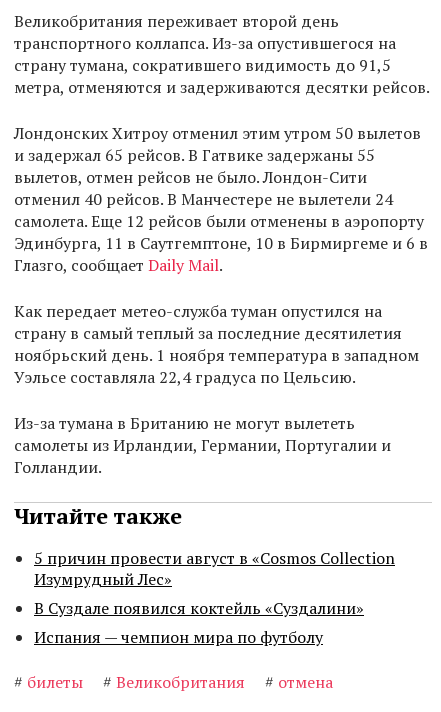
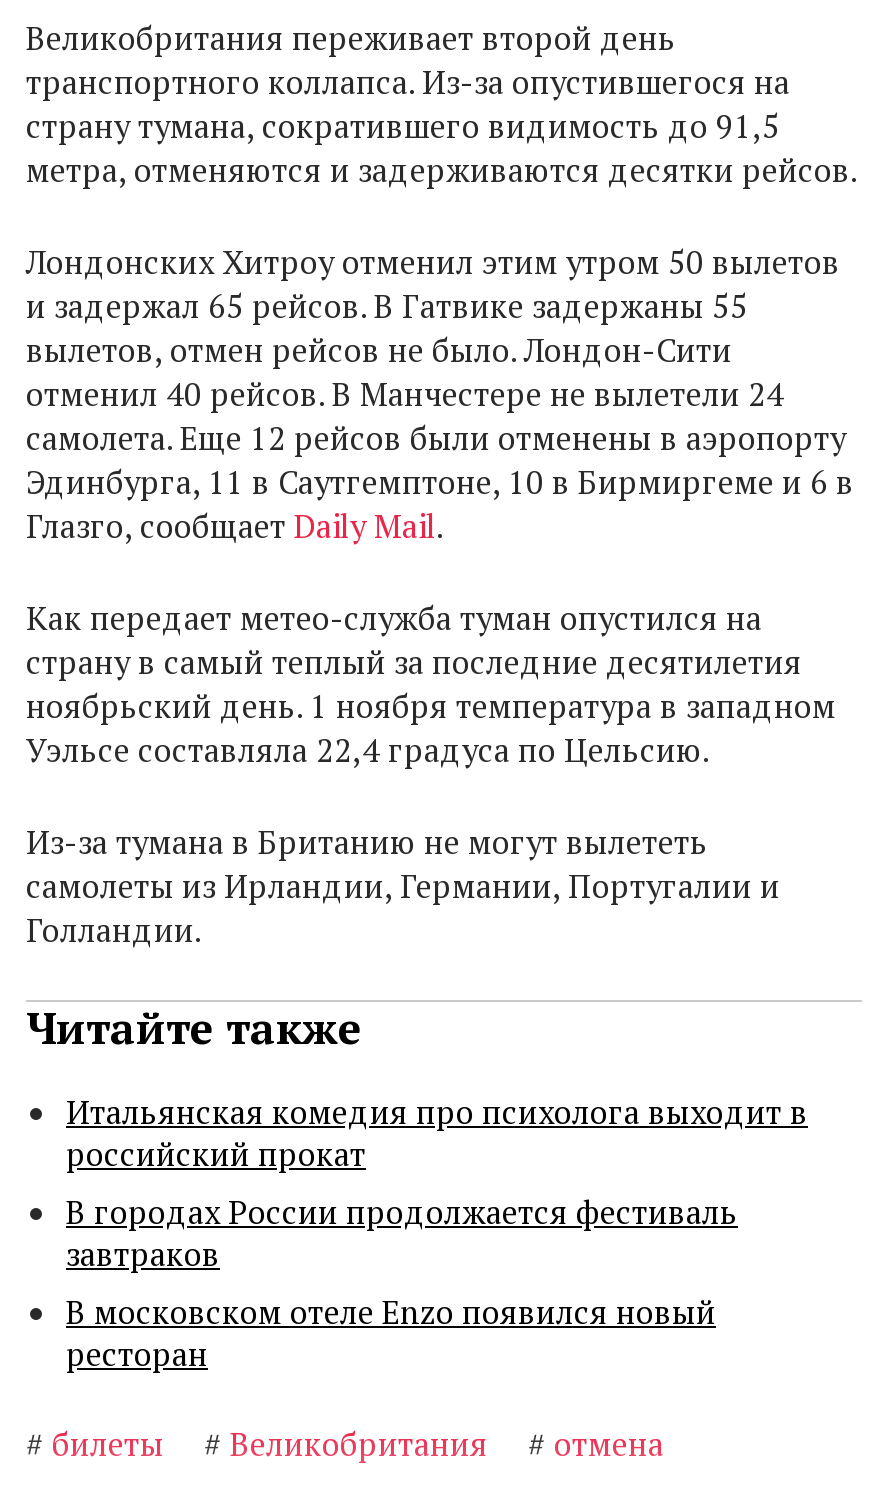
- 5 причин провести август в «Cosmos Collection
- Изумрудный Лес»
- В Суздале появился коктейль «Суздалини»
- Испания — чемпион мира по футболу
+ Итальянская комедия про психолога выходит в
+ российский прокат
+ В городах России продолжается фестиваль
+ завтраков
+ В московском отеле Enzo появился новый
+ ресторан
